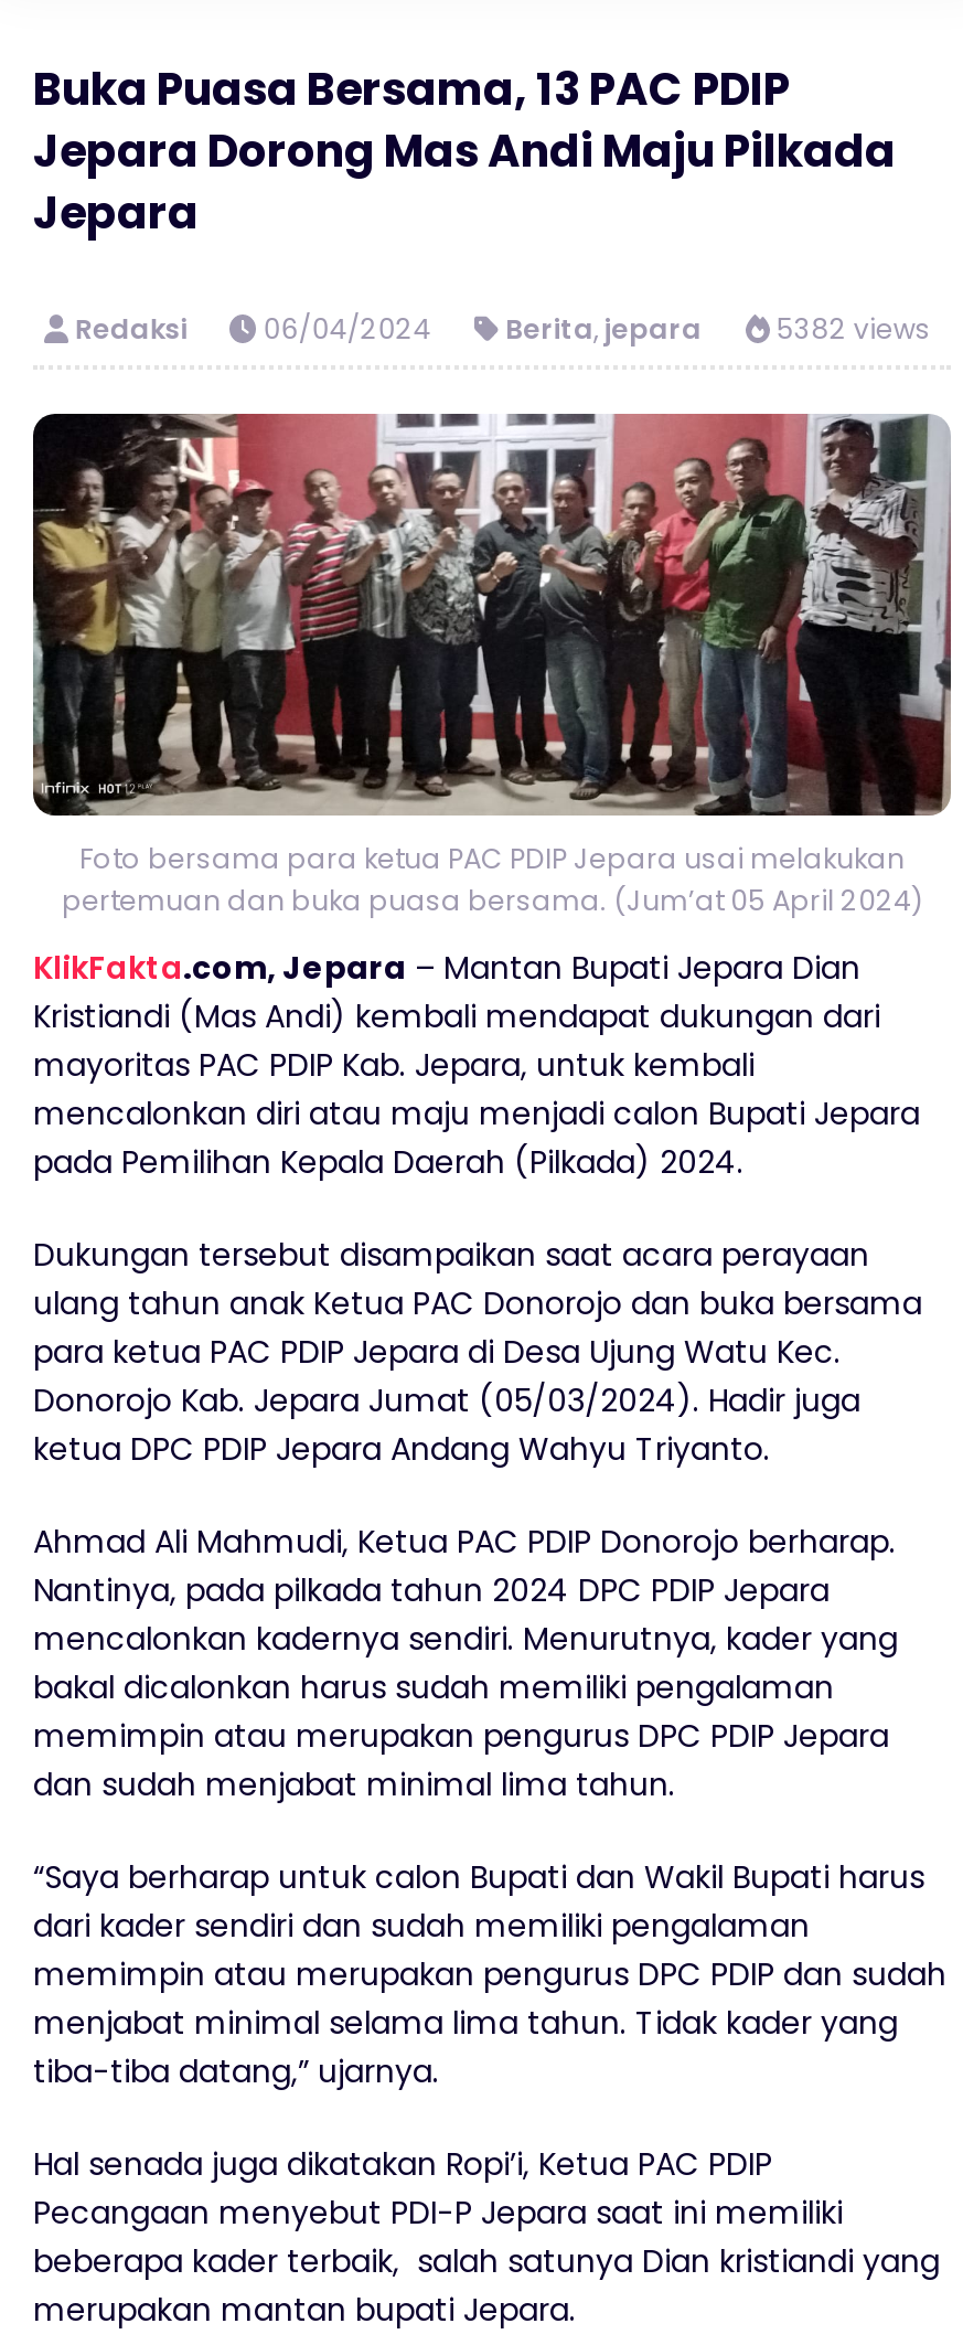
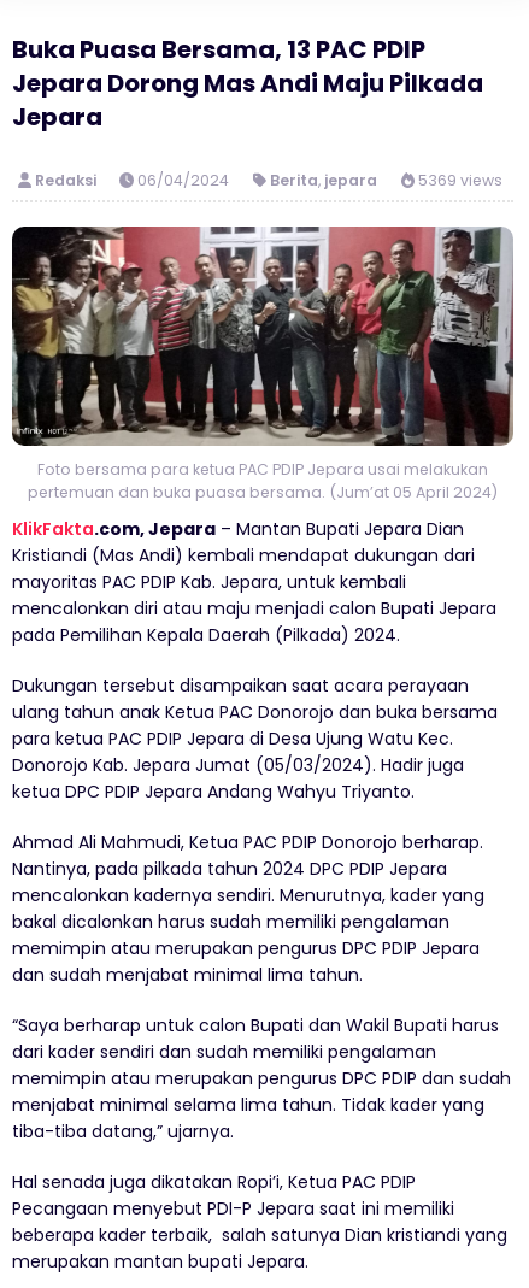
- Redaksi 06/04/2024 Berita, jepara 5382 views
+ Redaksi 06/04/2024 Berita, jepara 5369 views
